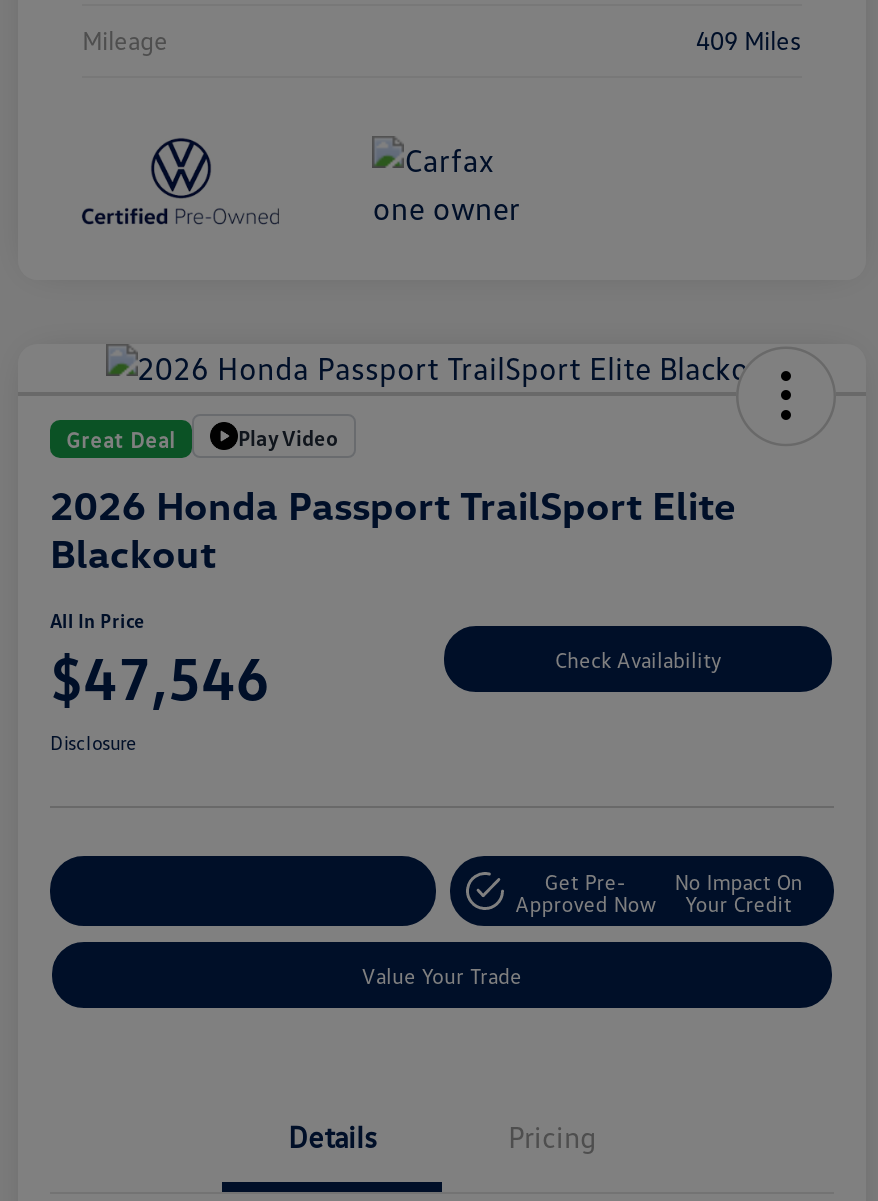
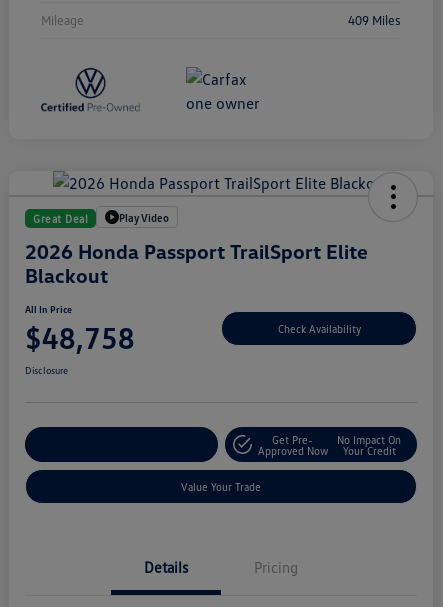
- $47,546
+ $48,758
